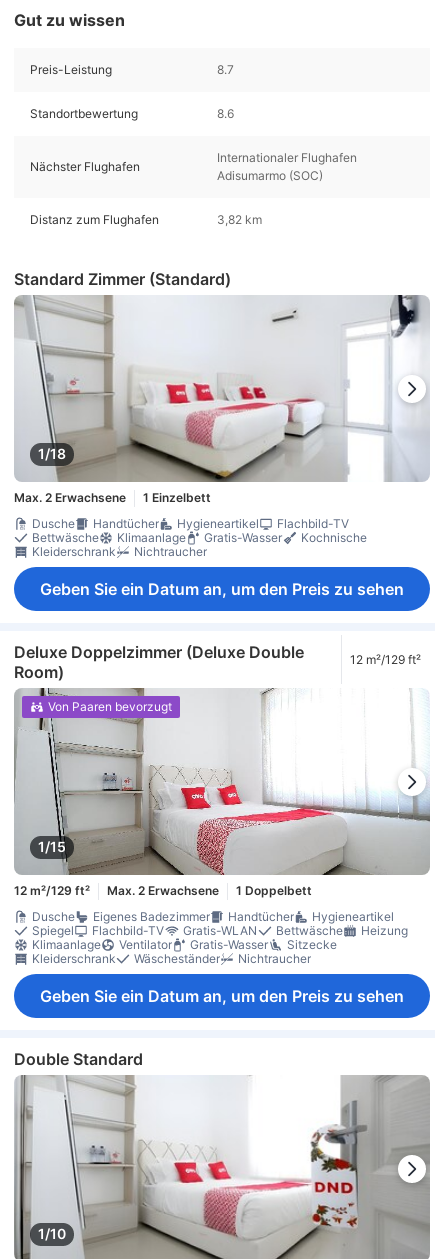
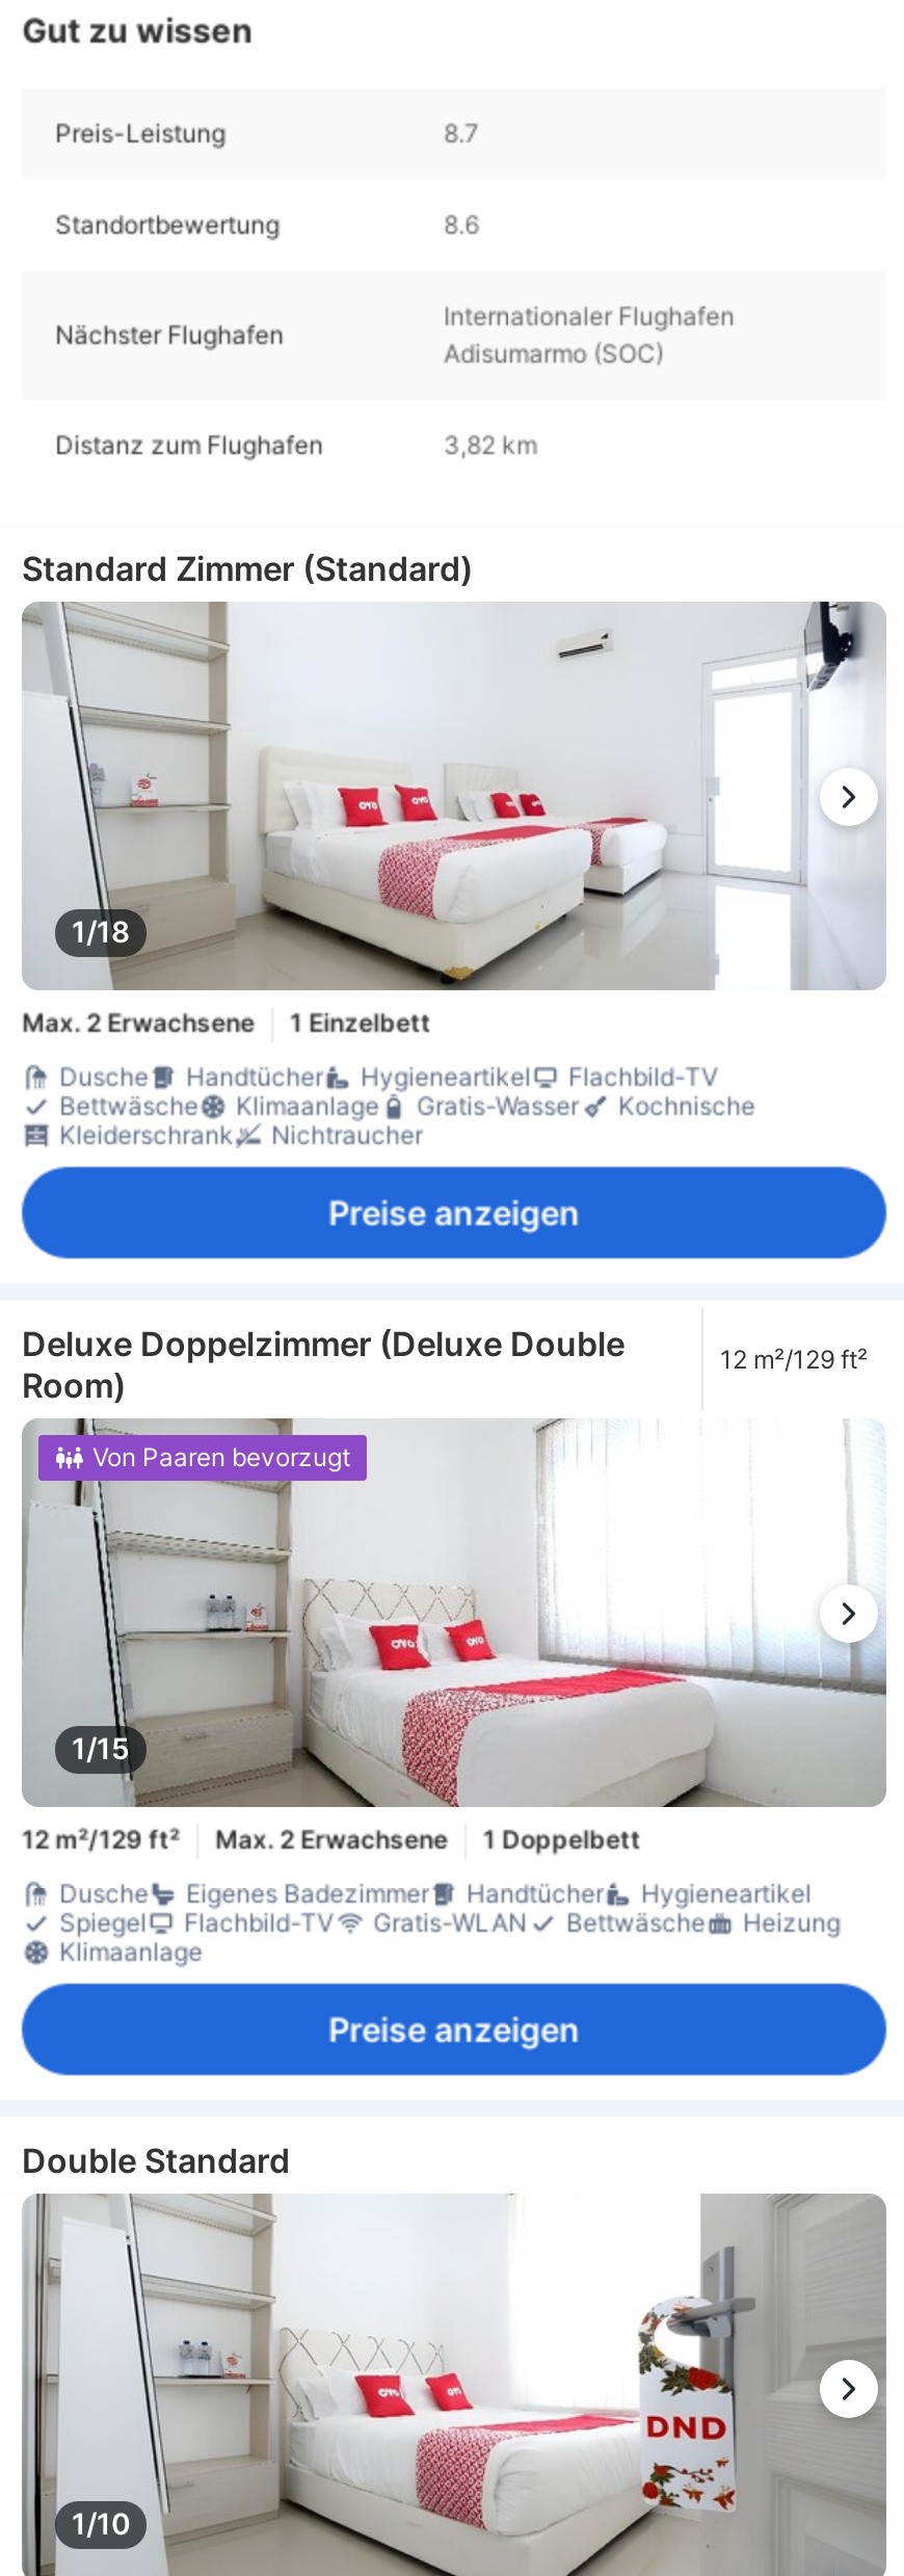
- Geben Sie ein Datum an, um den Preis zu sehen
+ Preise anzeigen

- Ventilator
- Gratis-Wasser
- Sitzecke
- Kleiderschrank
- Wäscheständer
- Nichtraucher
- Geben Sie ein Datum an, um den Preis zu sehen
+ Preise anzeigen
